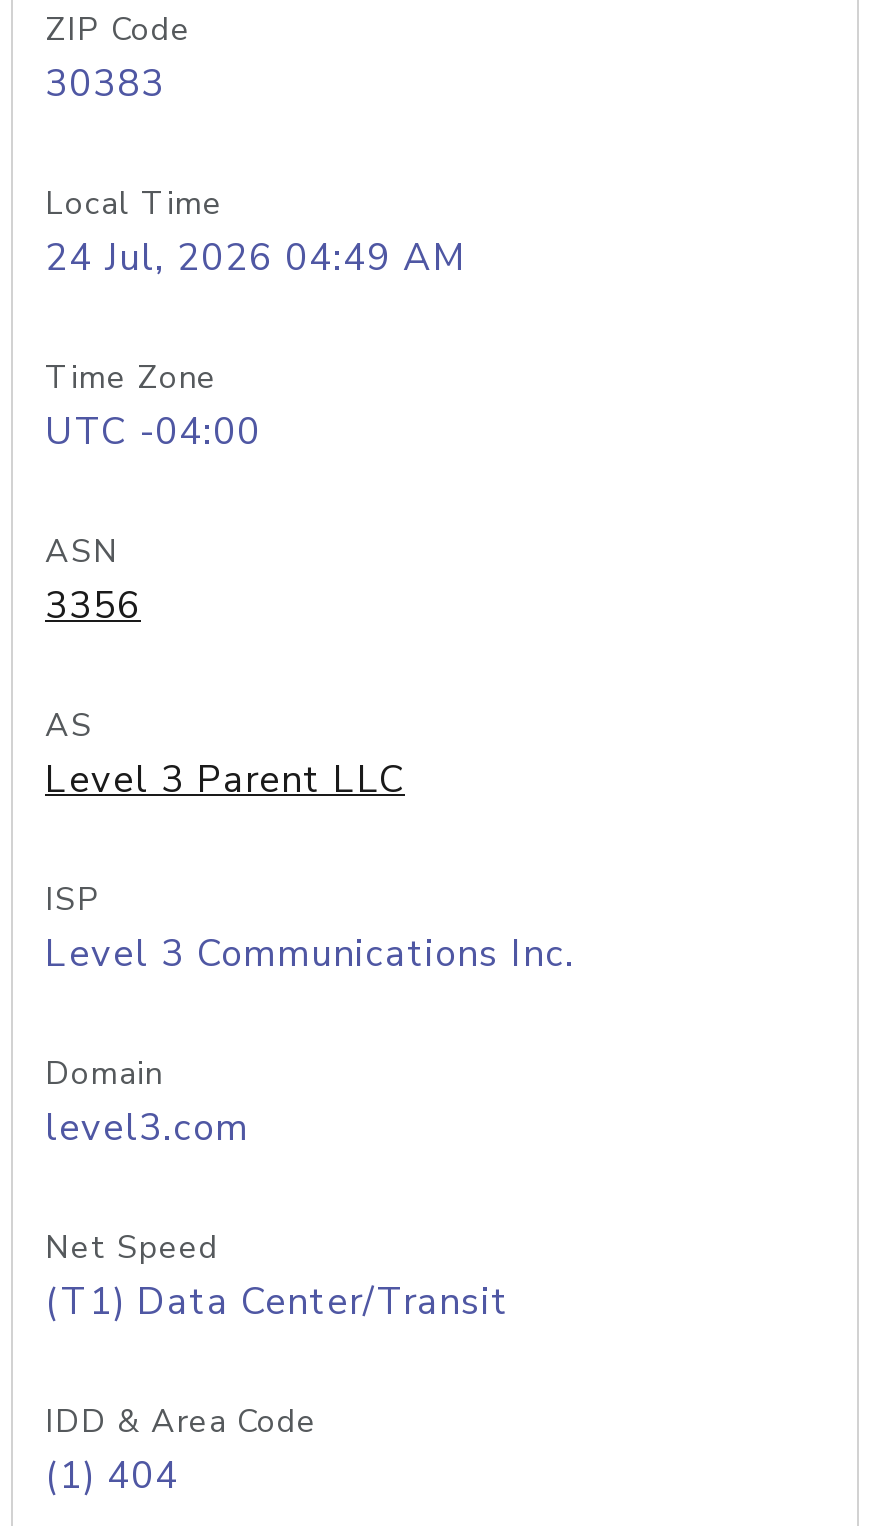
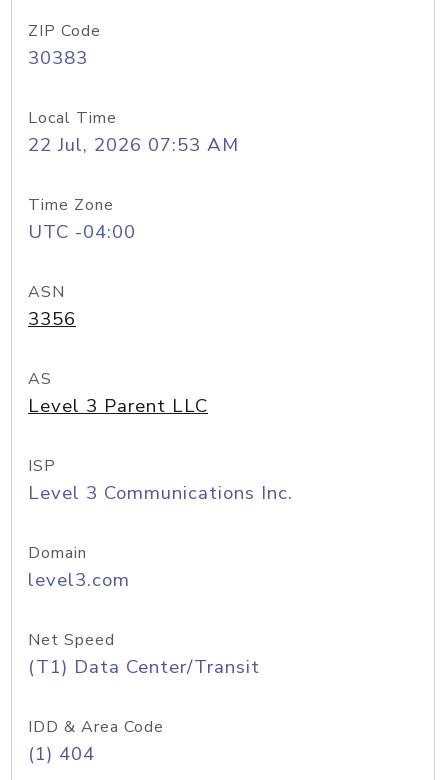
- 24 Jul, 2026 04:49 AM
+ 22 Jul, 2026 07:53 AM
